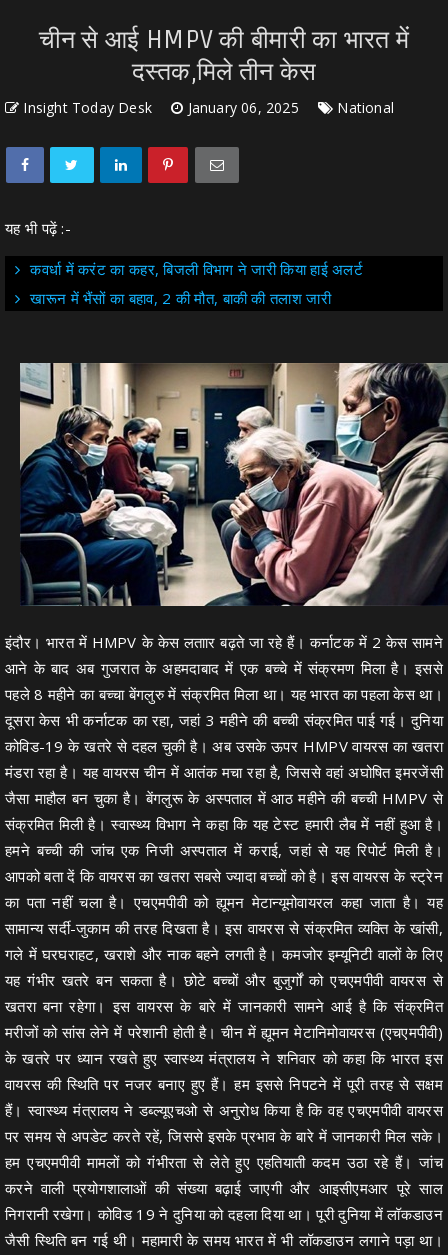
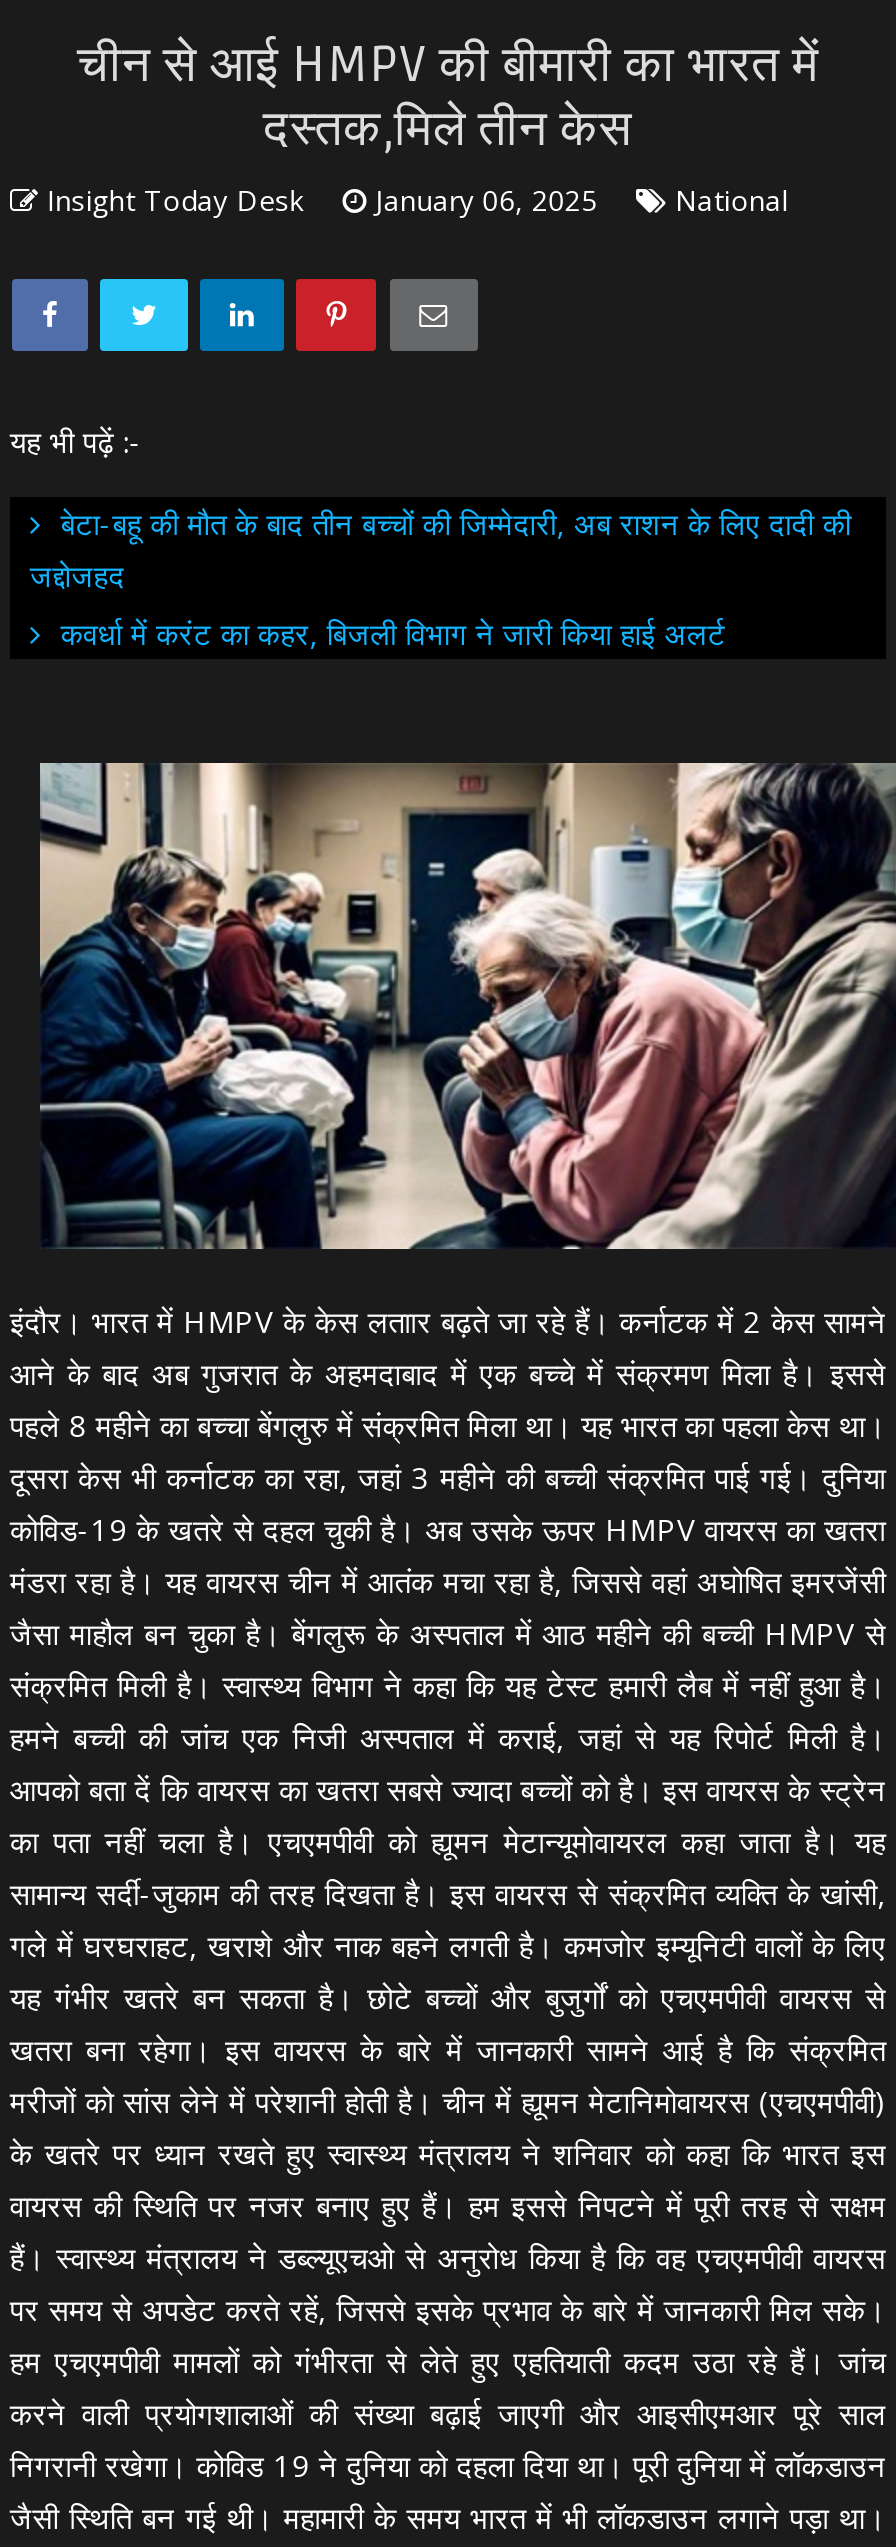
+ बेटा-बहू की मौत के बाद तीन बच्चों की जिम्मेदारी, अब राशन के लिए दादी की
+ जद्दोजहद

moved down: कवर्धा में करंट का कहर, बिजली विभाग ने जारी किया हाई अलर्ट

- खारून में भैंसों का बहाव, 2 की मौत, बाकी की तलाश जारी
